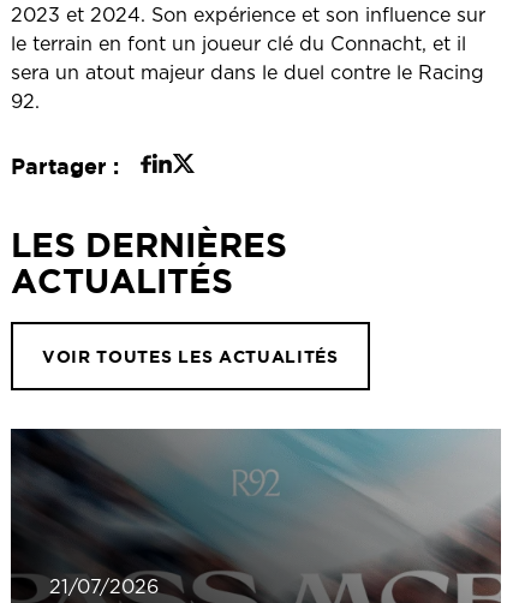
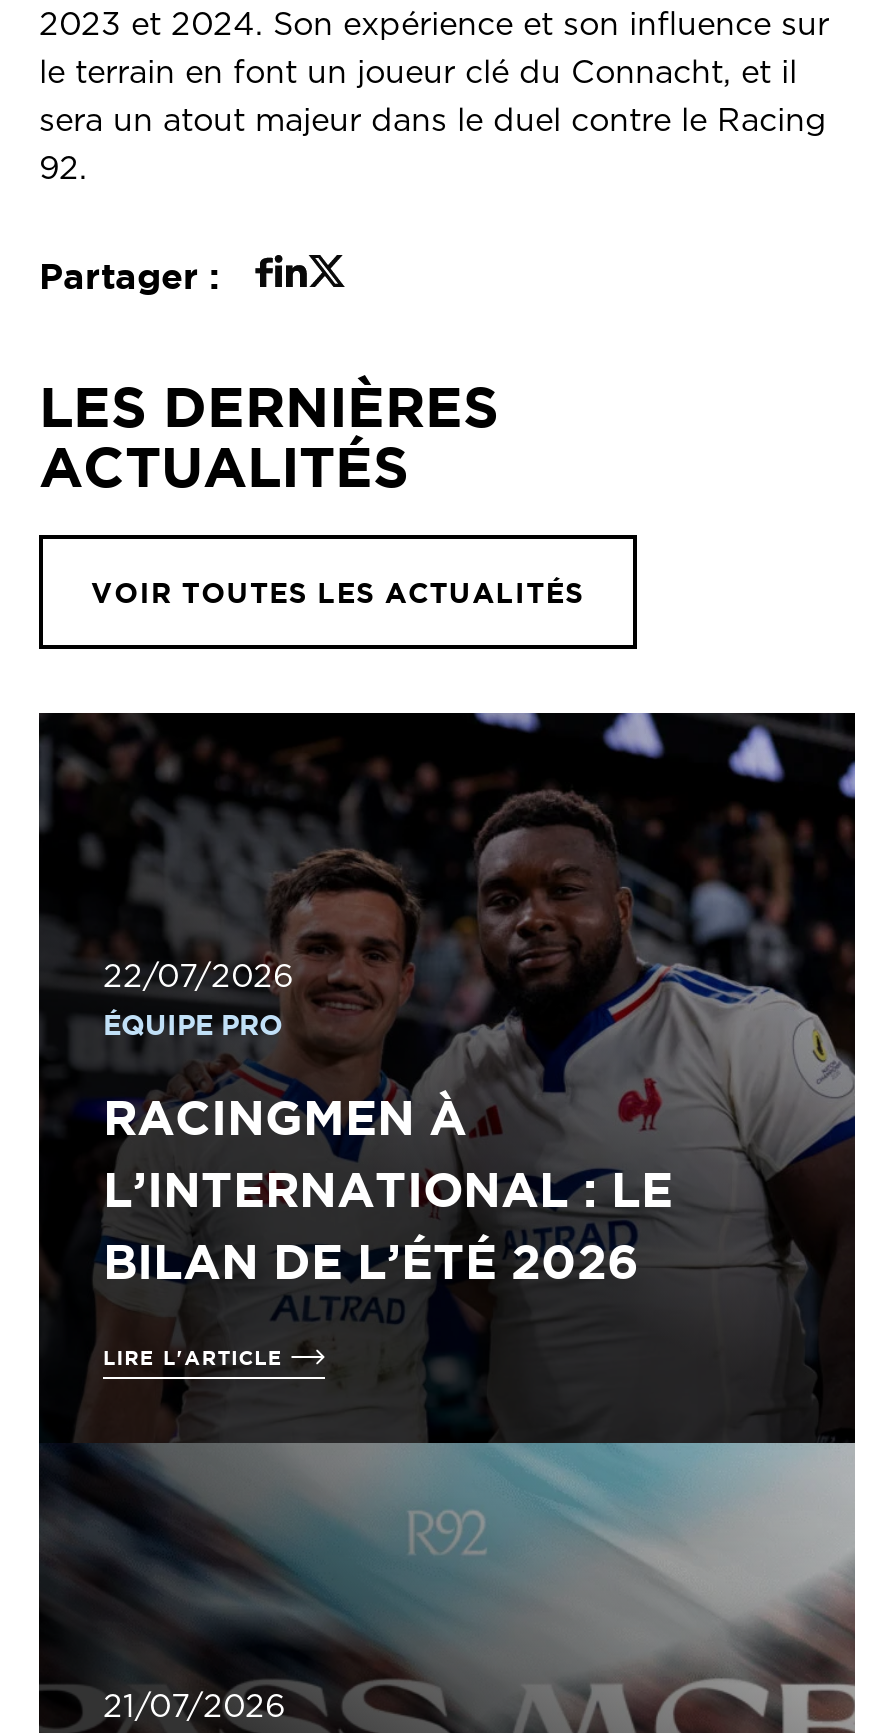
+ [image]
+ 22/07/2026
+ ÉQUIPE PRO
+ RACINGMEN À
+ L’INTERNATIONAL : LE
+ BILAN DE L’ÉTÉ 2026
+ LIRE L'ARTICLE
